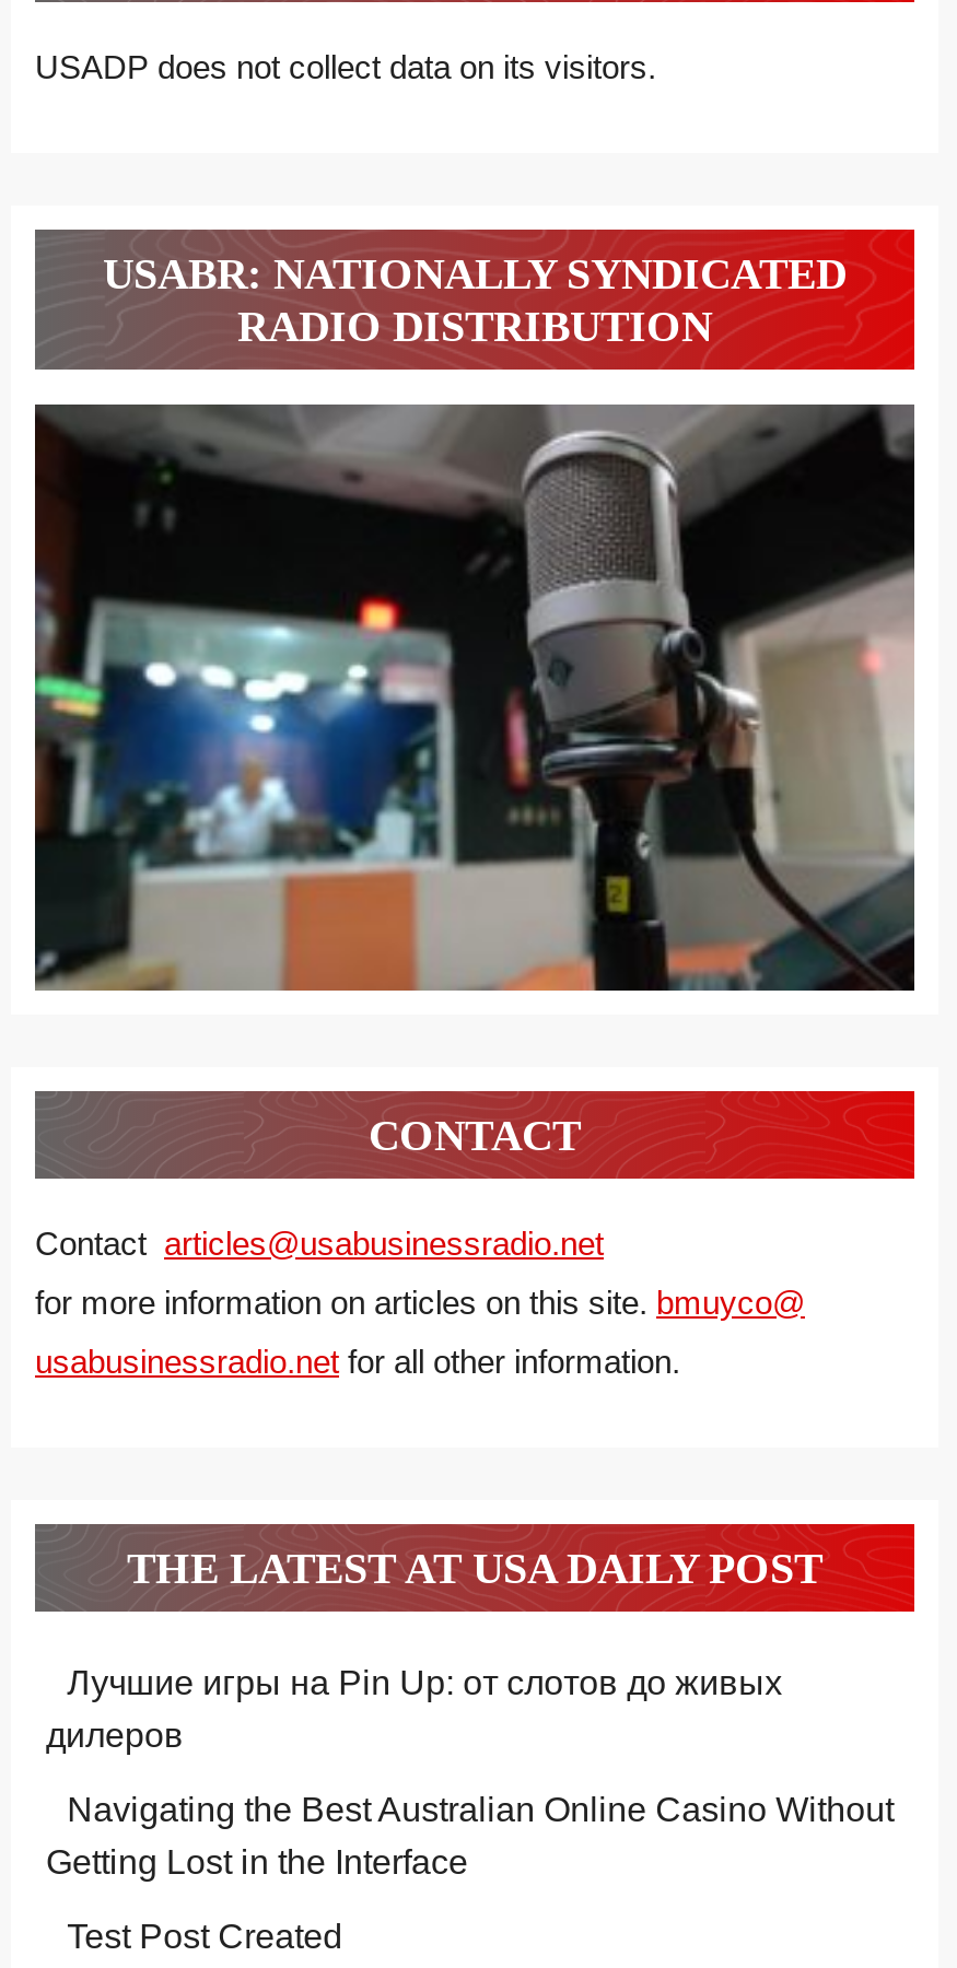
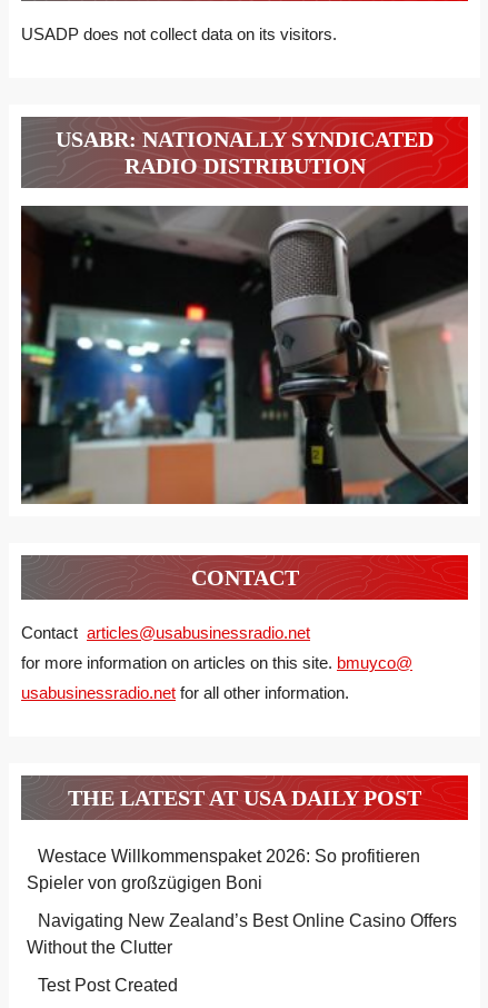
- Лучшие игры на Pin Up: от слотов до живых
- дилеров
+ Westace Willkommenspaket 2026: So profitieren
+ Spieler von großzügigen Boni

- Navigating the Best Australian Online Casino Without
- Getting Lost in the Interface
+ Navigating New Zealand’s Best Online Casino Offers
+ Without the Clutter
